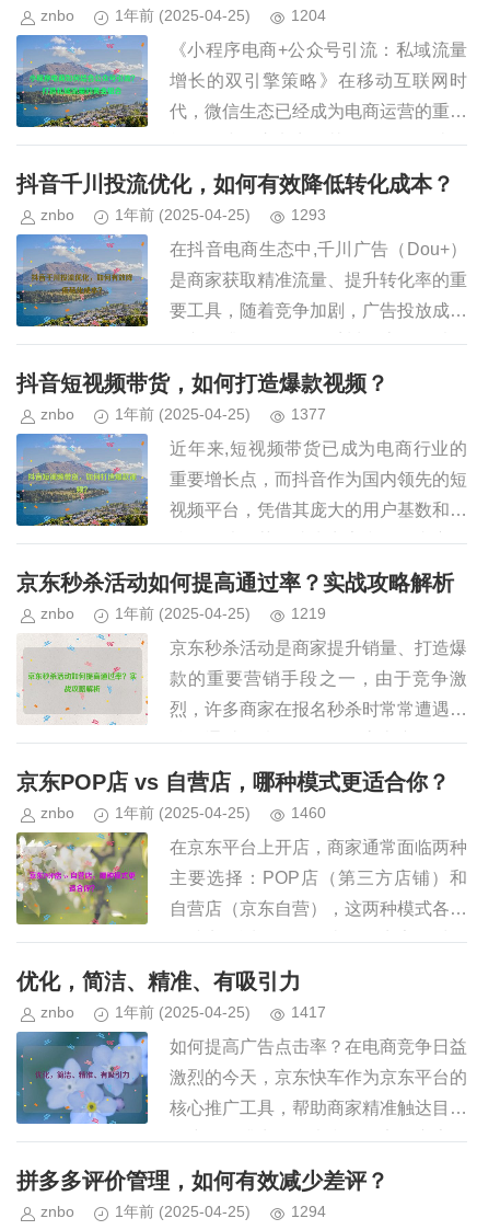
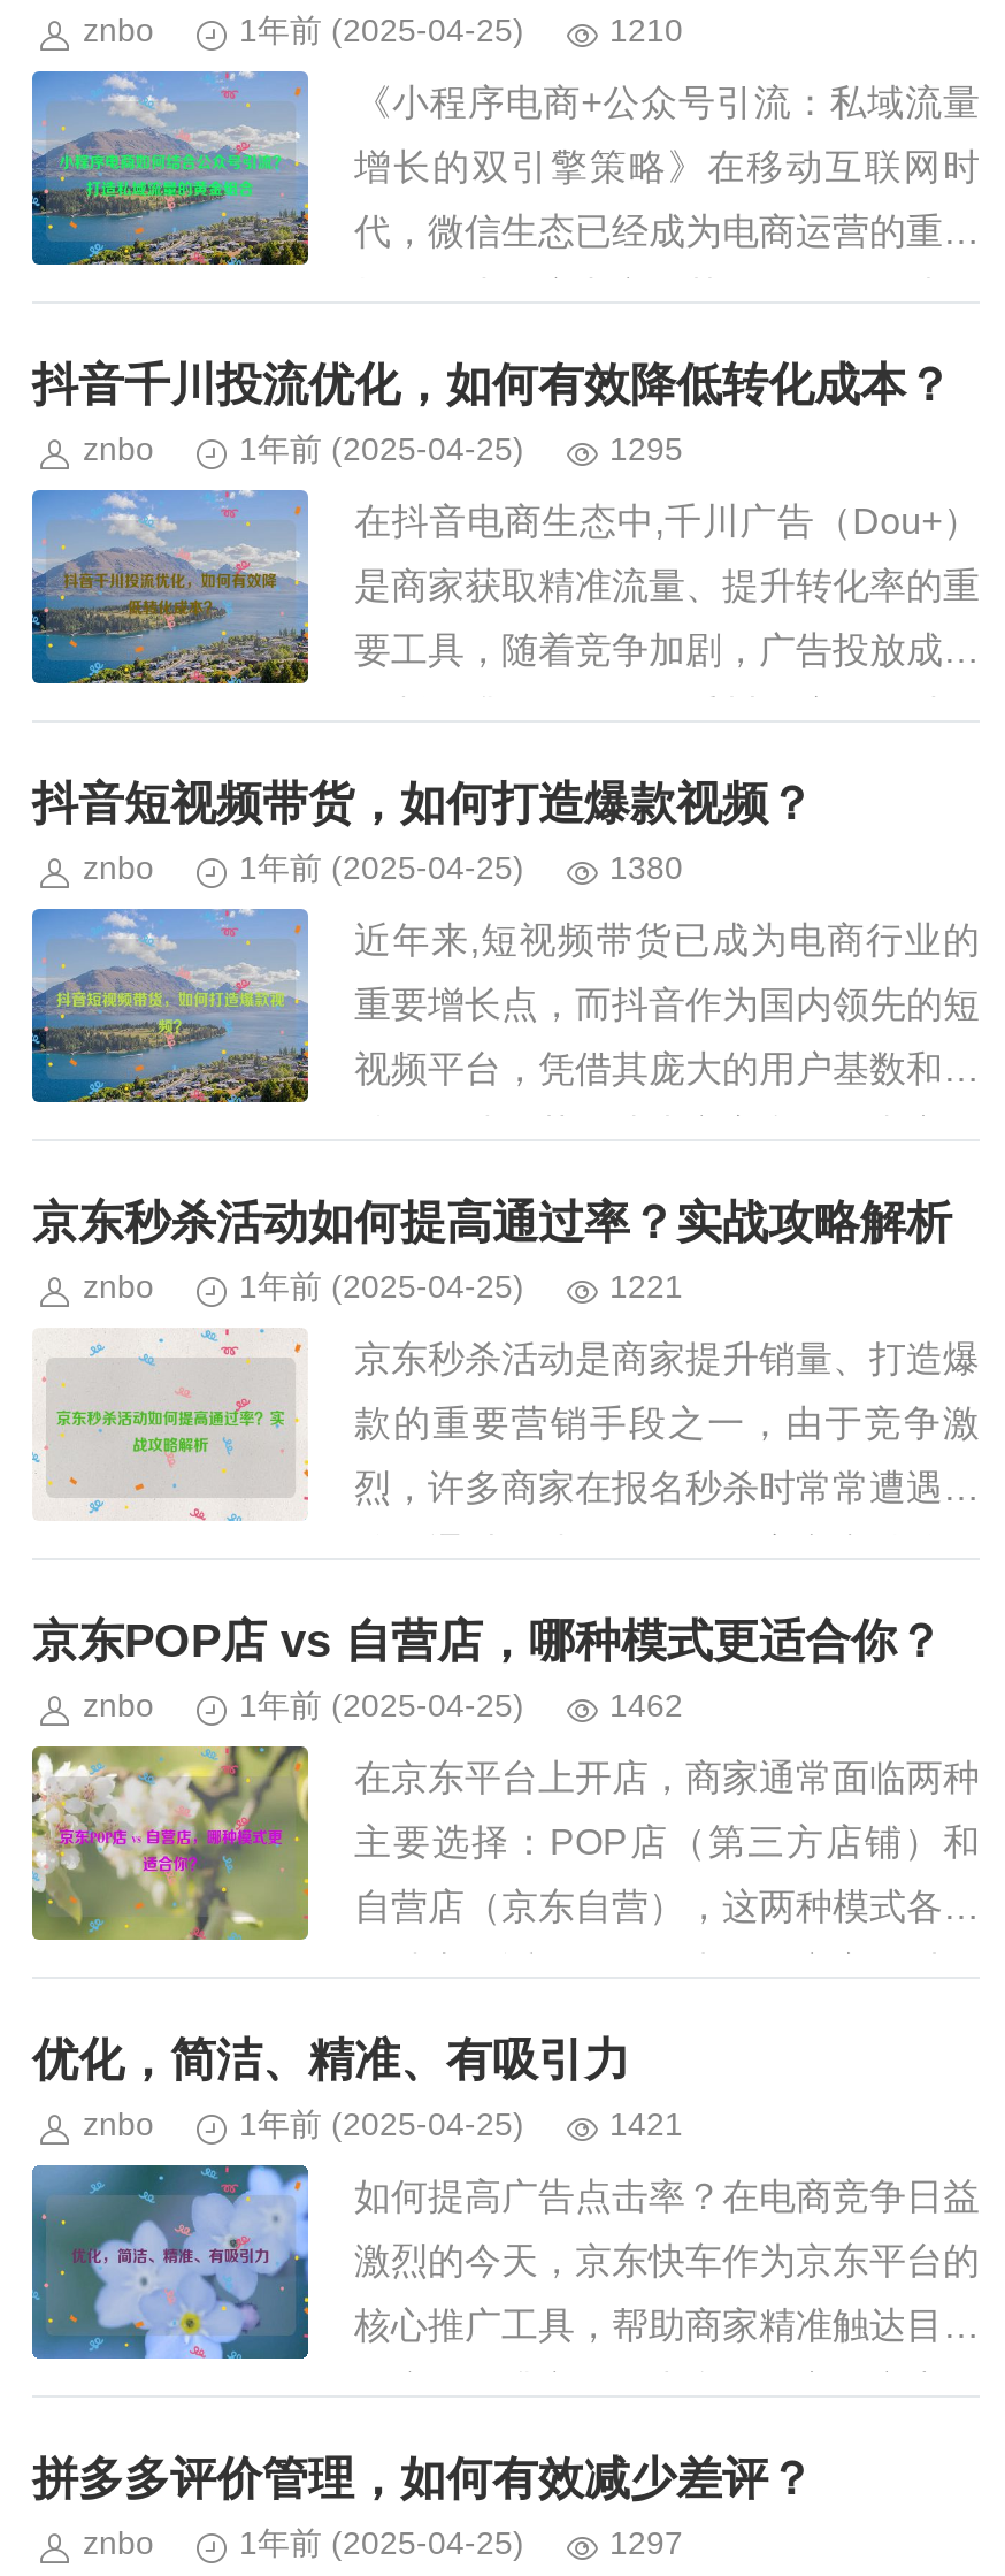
- 1204
+ 1210

- 1293
+ 1295

- 1377
+ 1380

- 1219
+ 1221

- 1460
+ 1462

- 1417
+ 1421

- 1294
+ 1297
